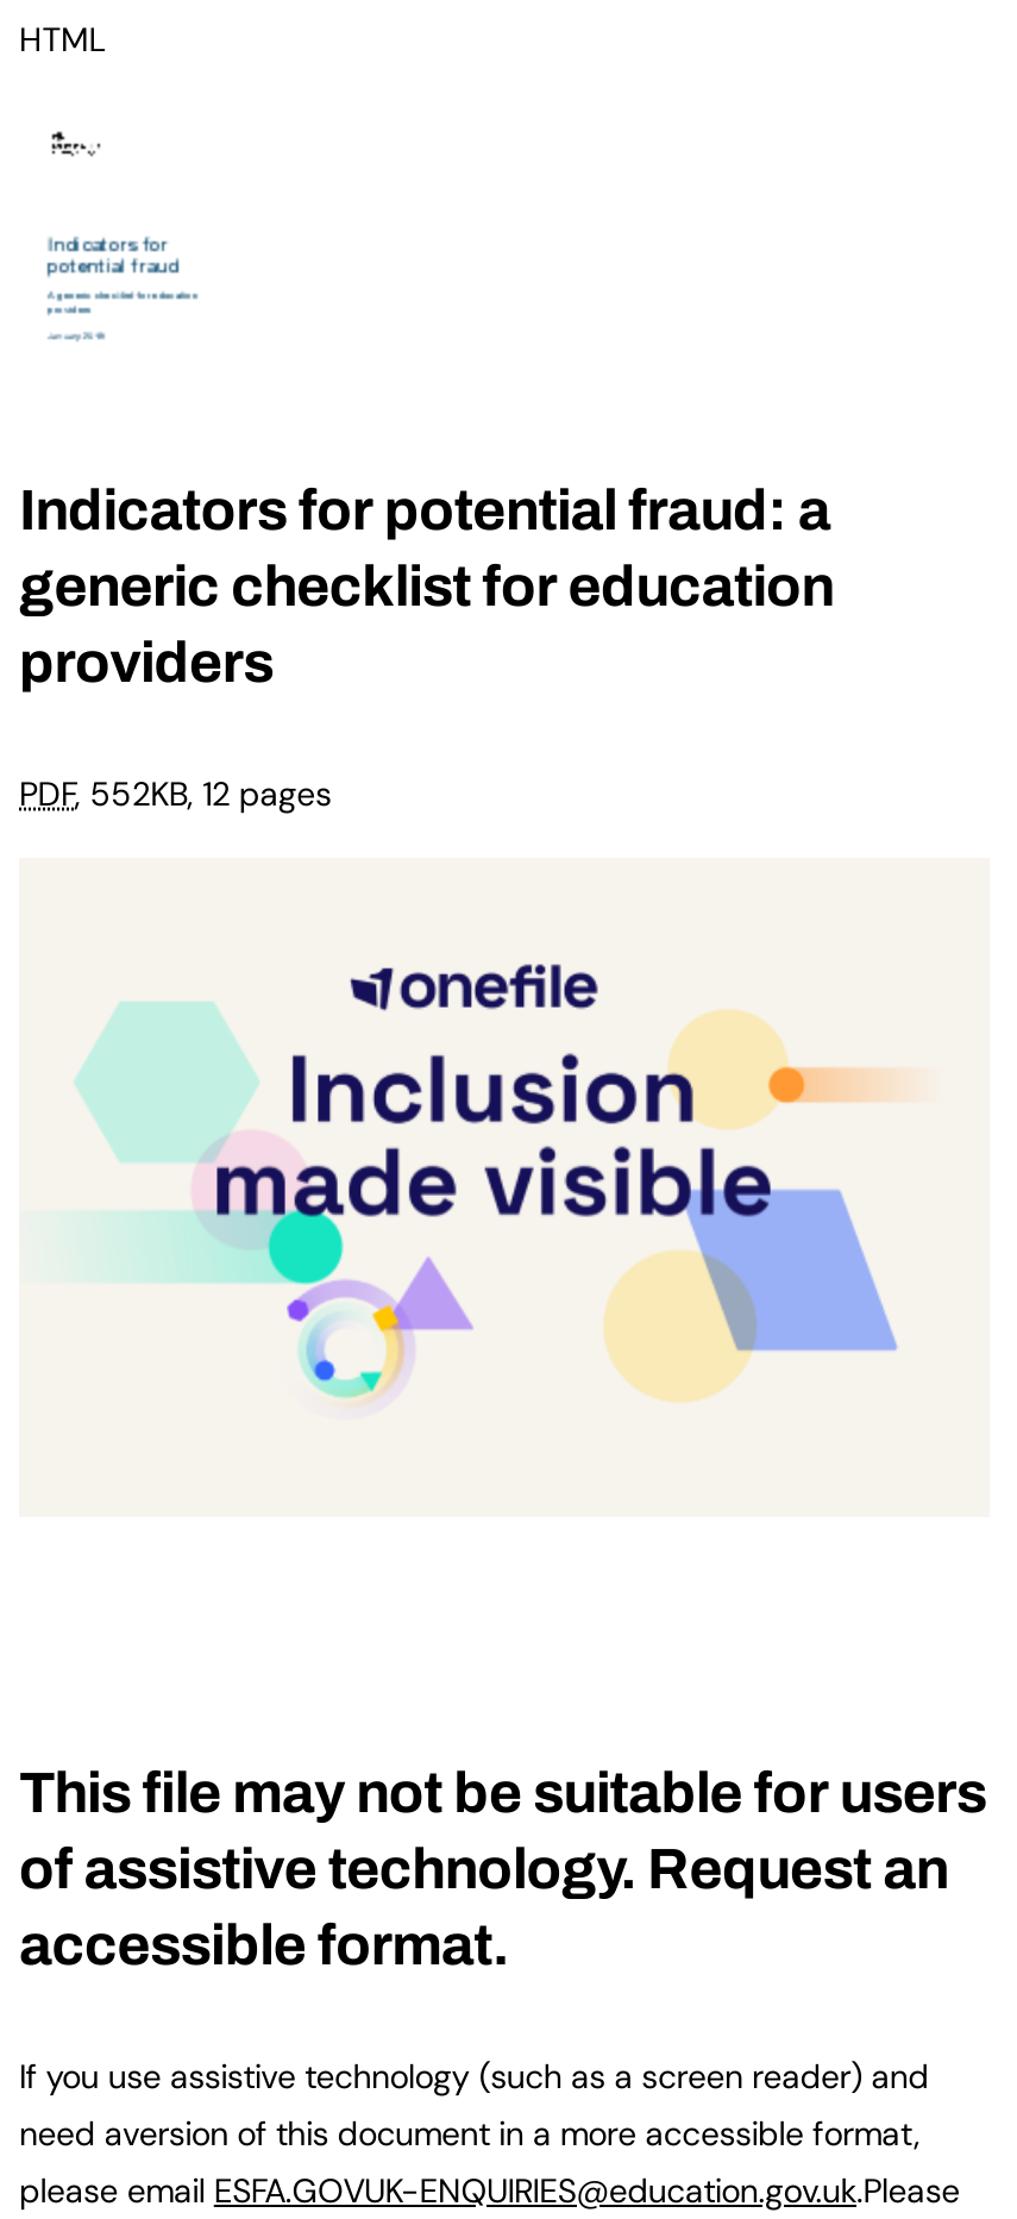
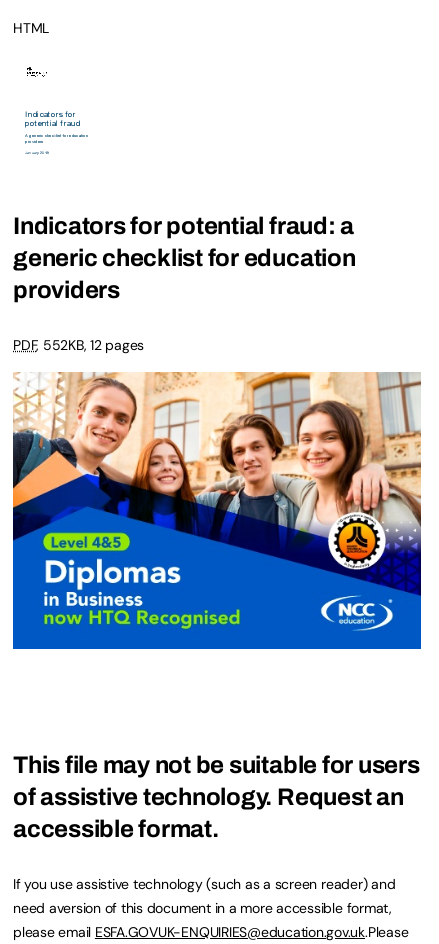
- [image]
+ [image]
